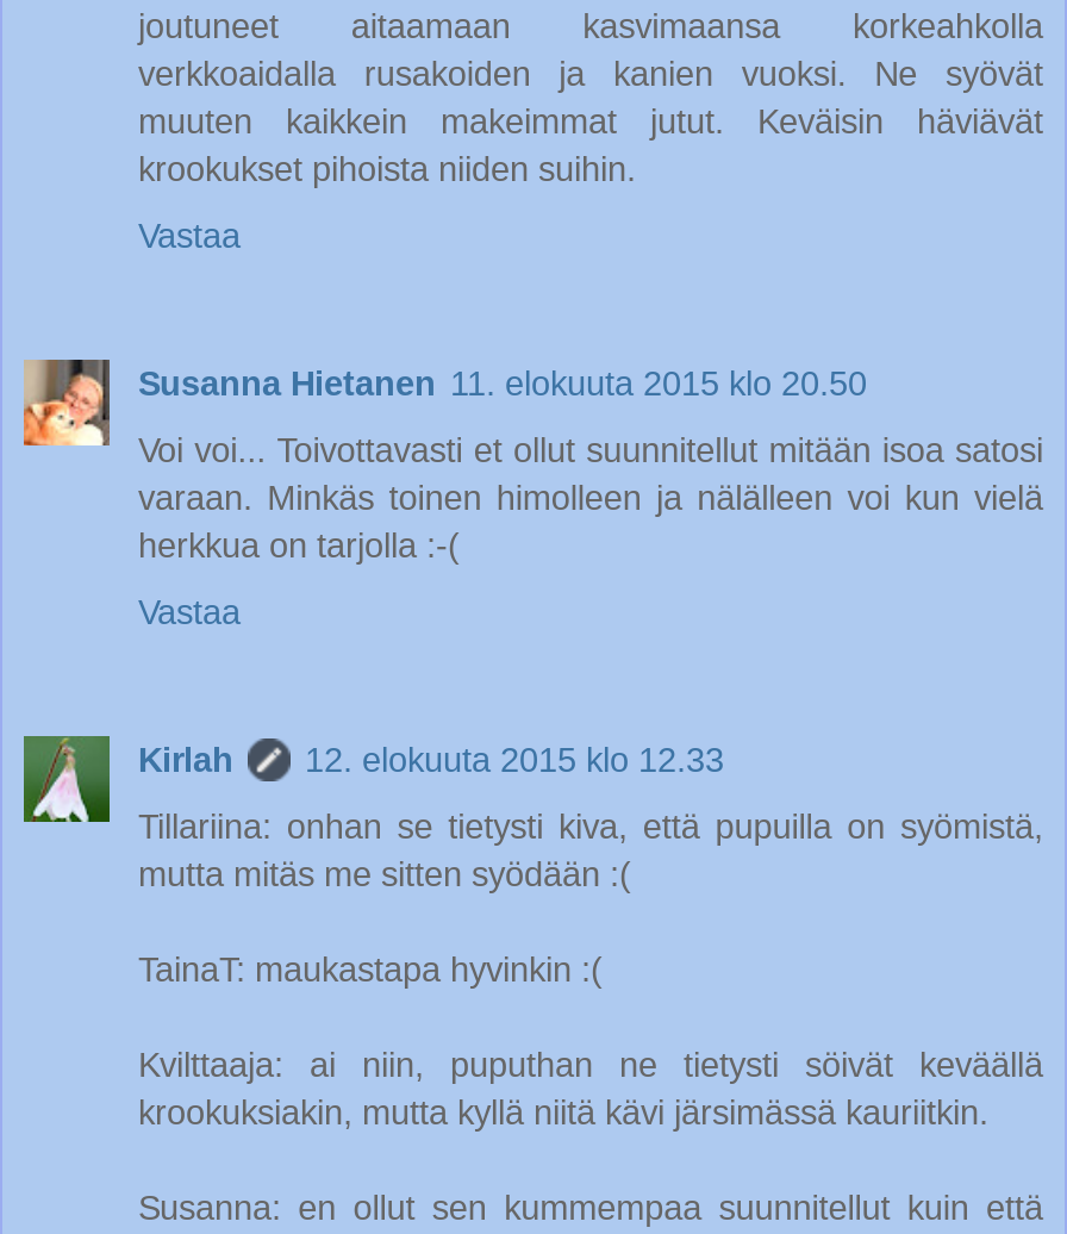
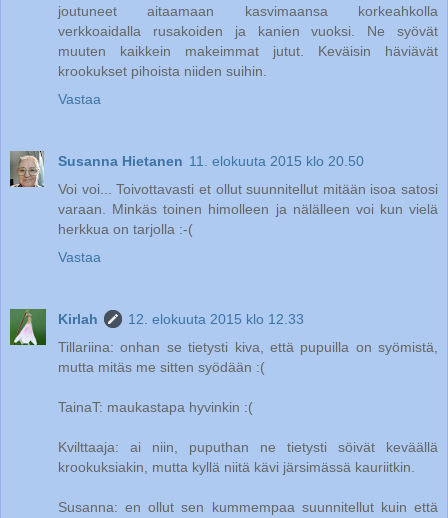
- [image]
+ [image]
